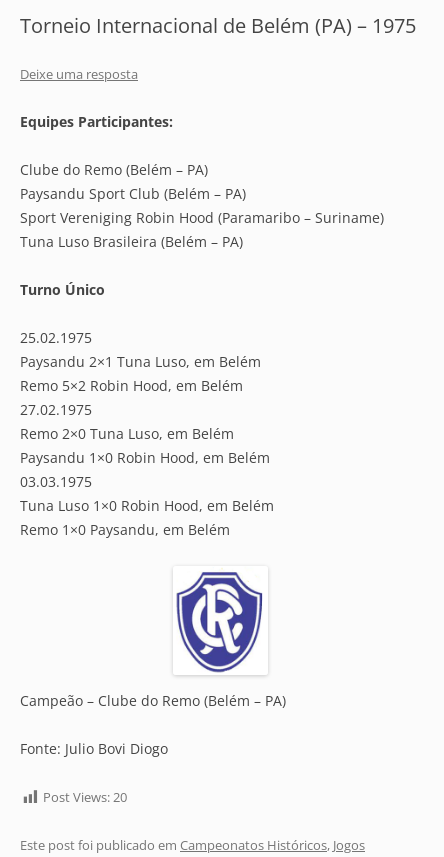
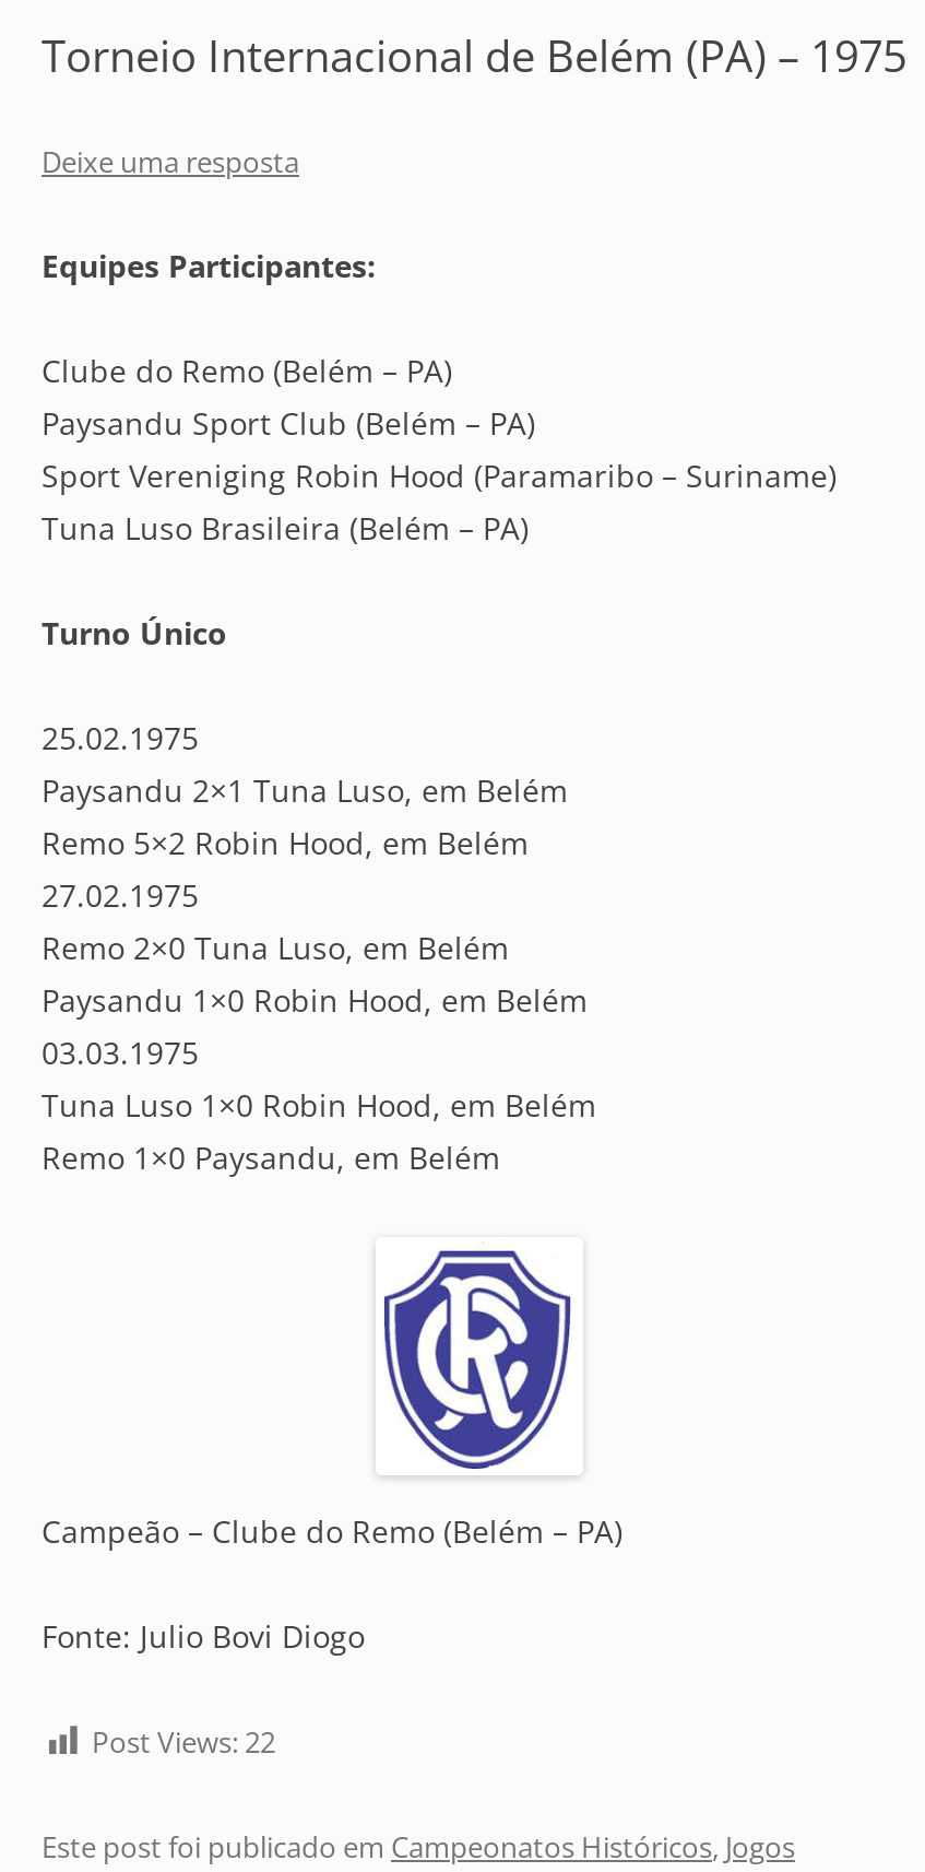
- Post Views: 20
+ Post Views: 22
